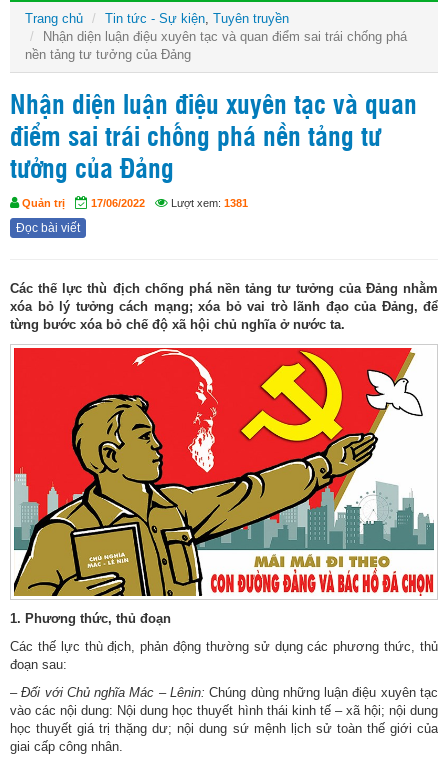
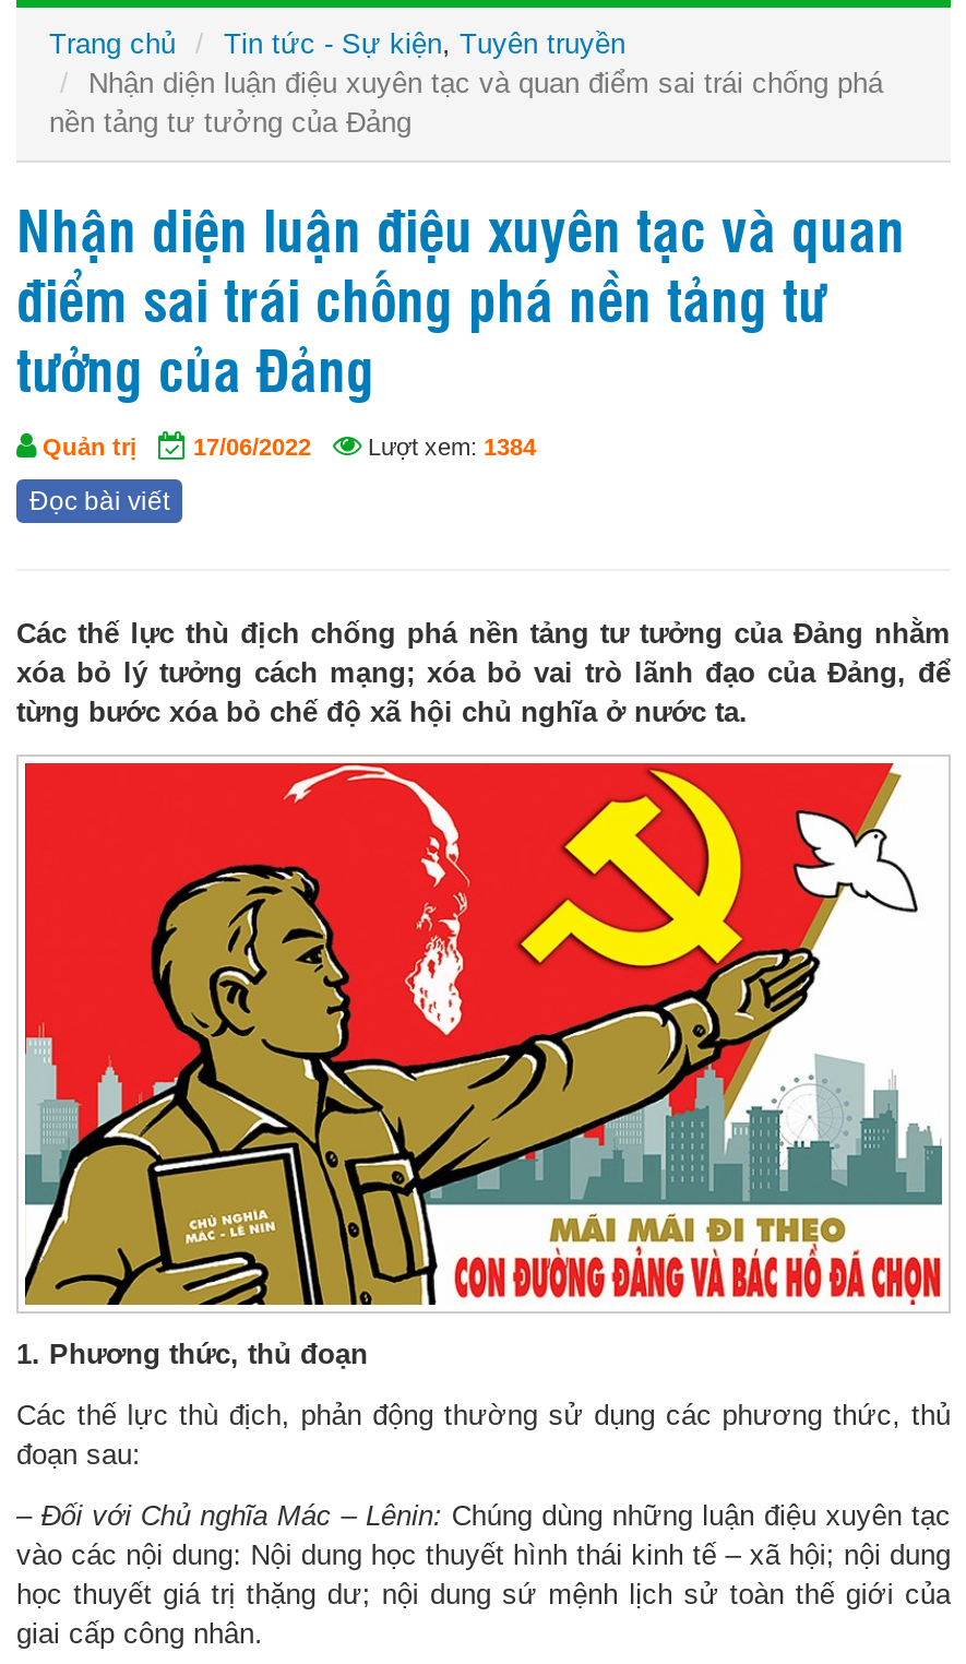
- 17/06/2022 Lượt xem: 1381
+ 17/06/2022 Lượt xem: 1384
